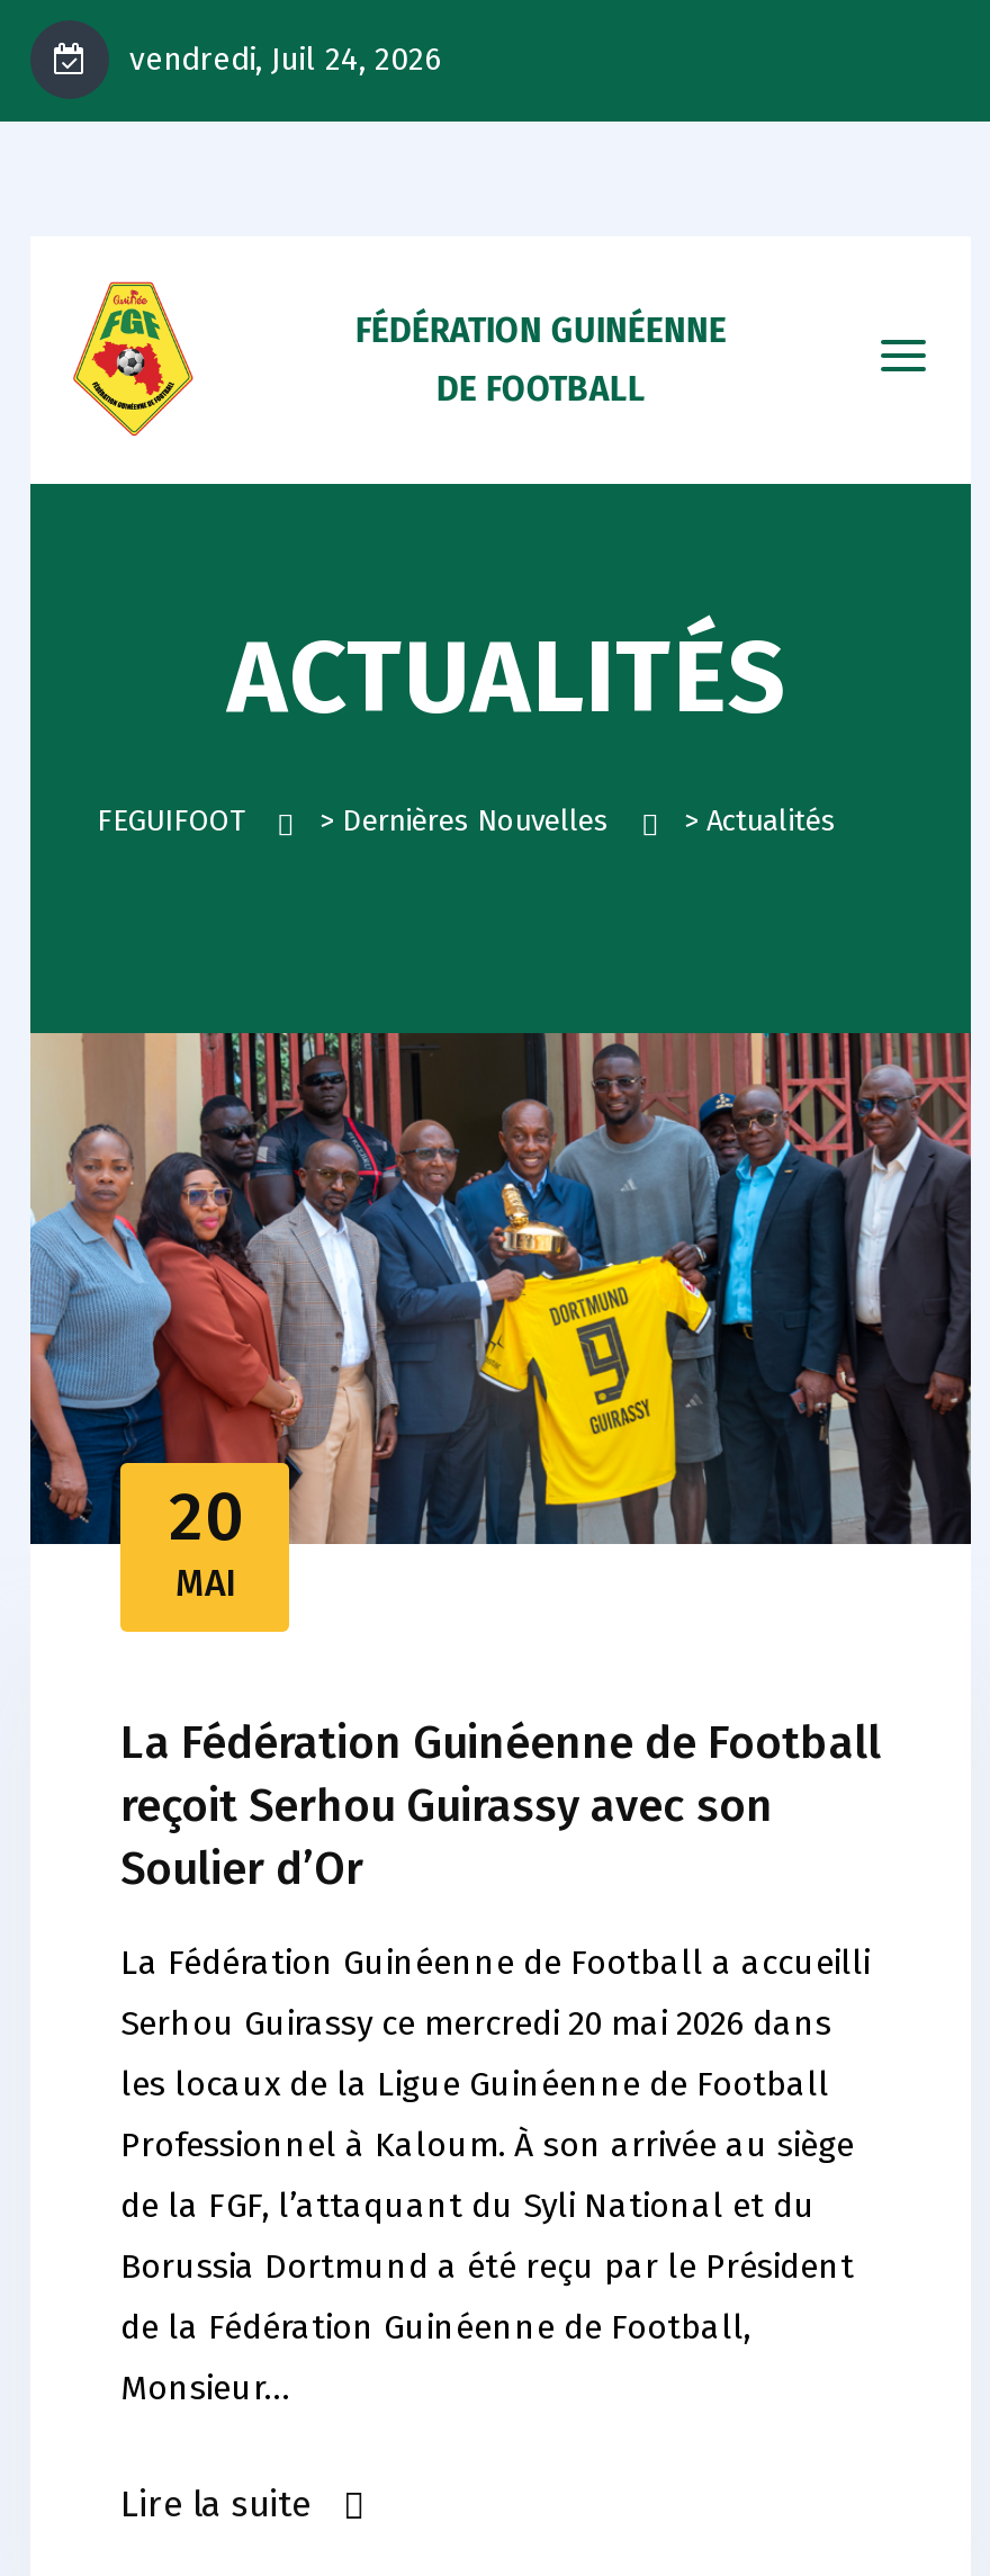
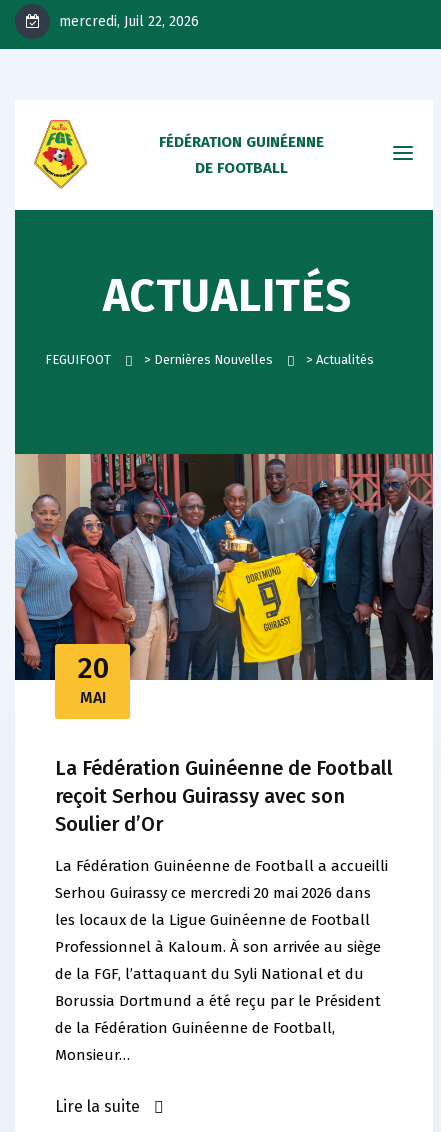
- vendredi, Juil 24, 2026
+ mercredi, Juil 22, 2026
